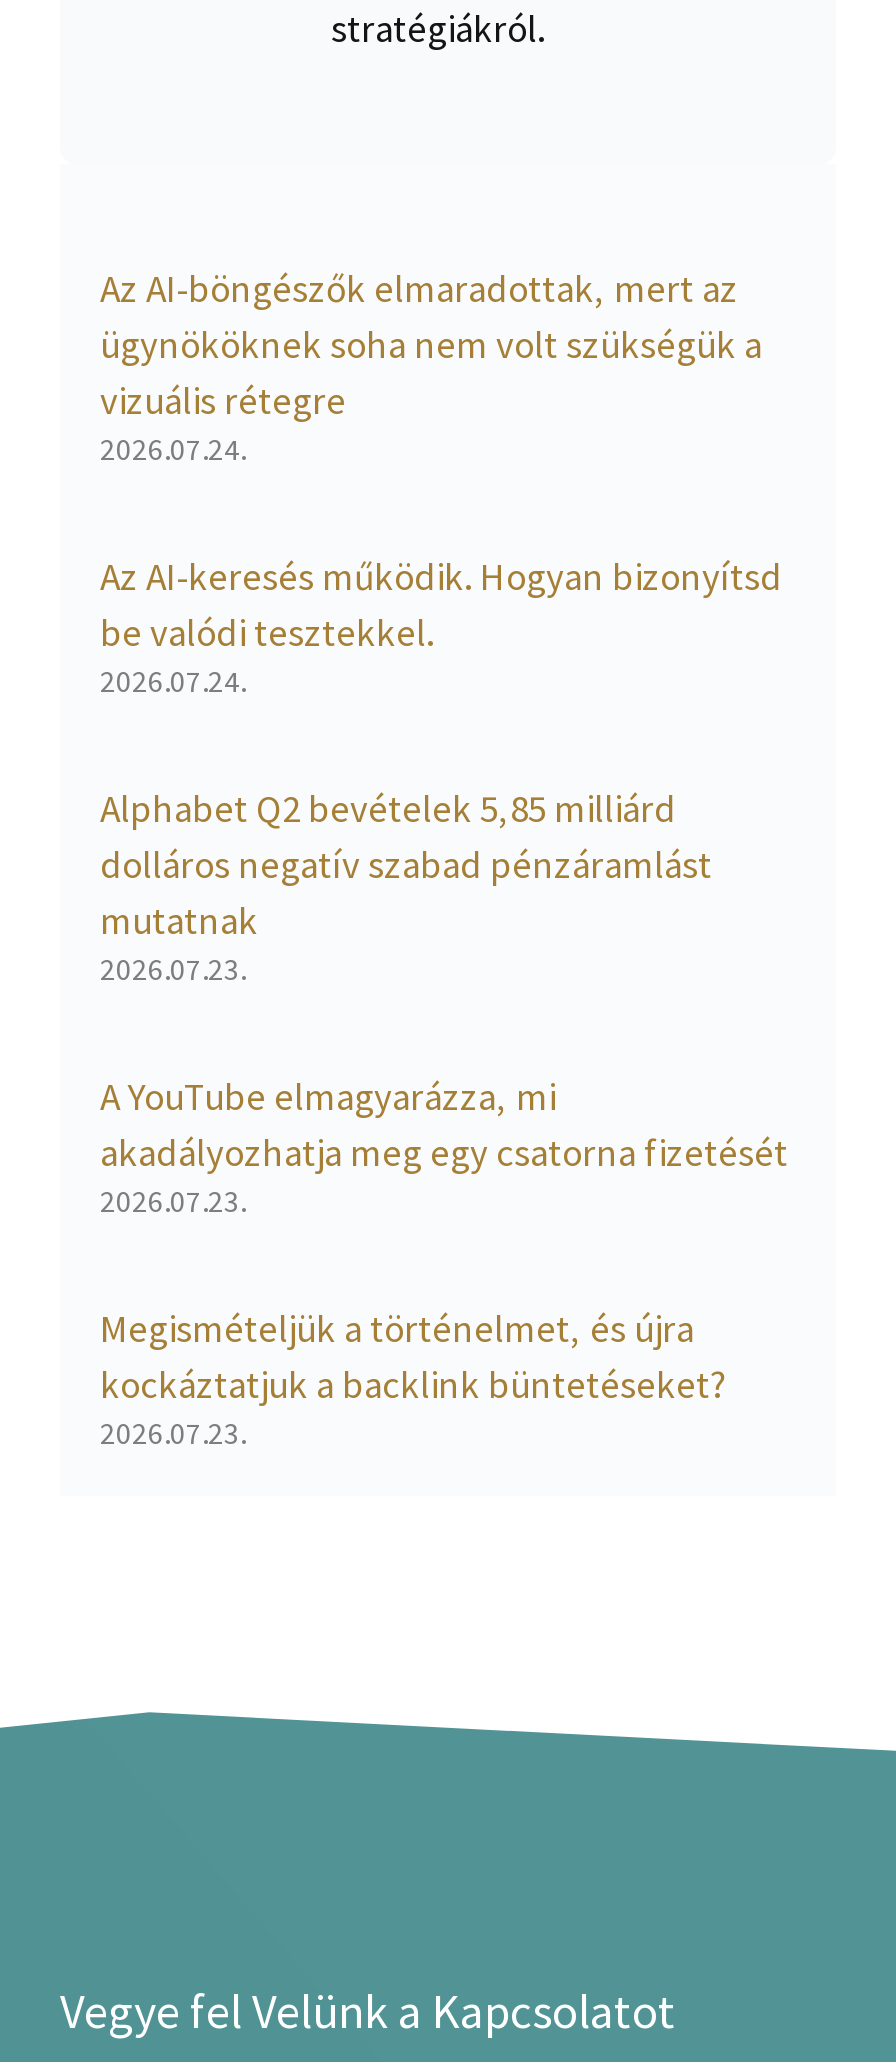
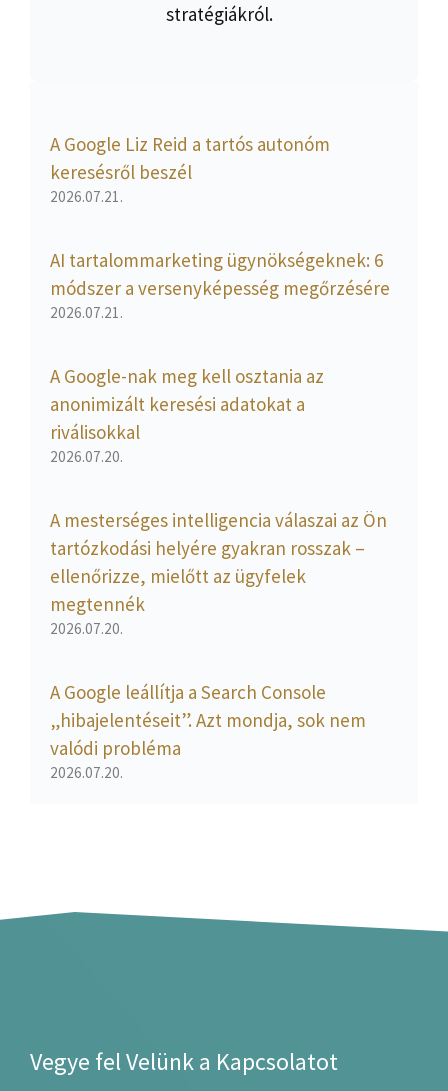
- Az AI-böngészők elmaradottak, mert az
- ügynököknek soha nem volt szükségük a
- vizuális rétegre
- 2026.07.24.
+ A Google Liz Reid a tartós autonóm
+ keresésről beszél
+ 2026.07.21.

- Az AI-keresés működik. Hogyan bizonyítsd
- be valódi tesztekkel.
- 2026.07.24.
+ AI tartalommarketing ügynökségeknek: 6
+ módszer a versenyképesség megőrzésére
+ 2026.07.21.

- Alphabet Q2 bevételek 5,85 milliárd
- dolláros negatív szabad pénzáramlást
- mutatnak
- 2026.07.23.
+ A Google-nak meg kell osztania az
+ anonimizált keresési adatokat a
+ riválisokkal
+ 2026.07.20.

- A YouTube elmagyarázza, mi
- akadályozhatja meg egy csatorna fizetését
- 2026.07.23.
+ A mesterséges intelligencia válaszai az Ön
+ tartózkodási helyére gyakran rosszak –
+ ellenőrizze, mielőtt az ügyfelek
+ megtennék
+ 2026.07.20.

- Megismételjük a történelmet, és újra
- kockáztatjuk a backlink büntetéseket?
- 2026.07.23.
+ A Google leállítja a Search Console
+ „hibajelentéseit”. Azt mondja, sok nem
+ valódi probléma
+ 2026.07.20.
